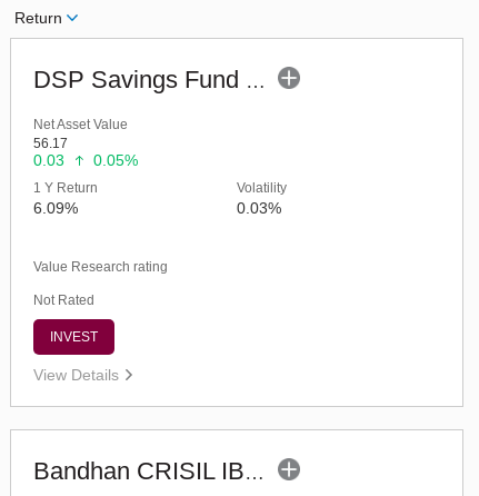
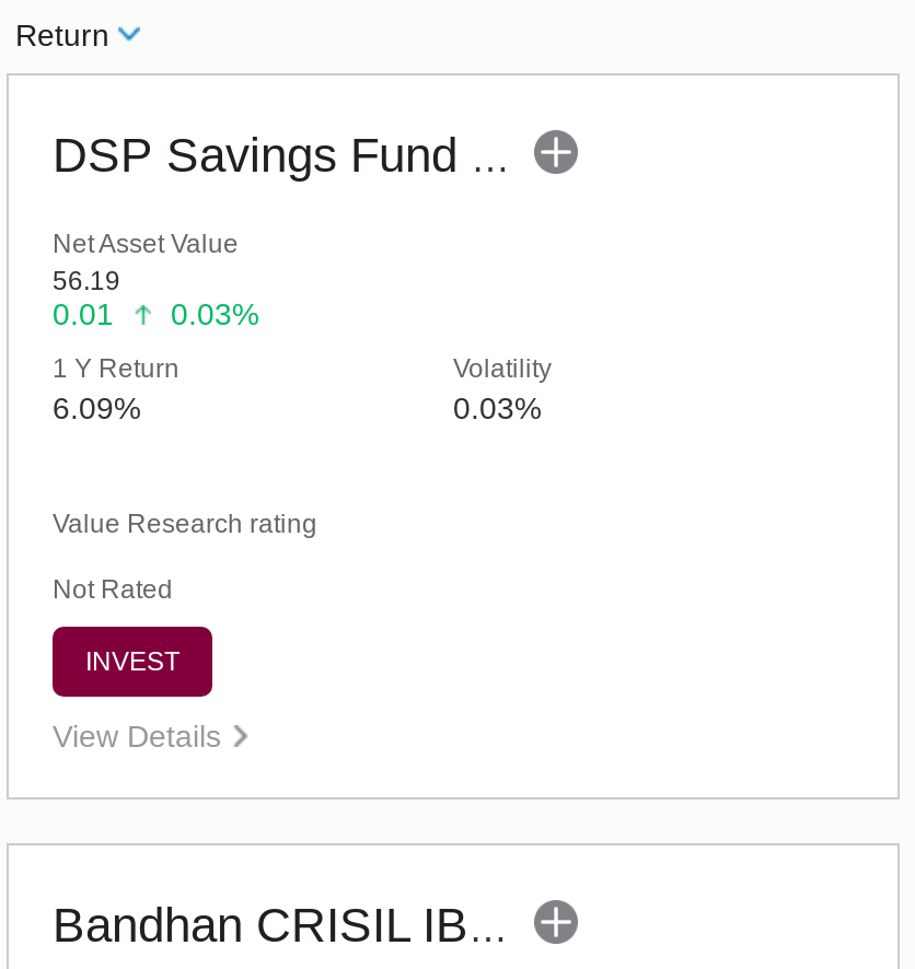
- 56.17
+ 56.19

- 0.03
+ 0.01

- 0.05%
+ 0.03%
